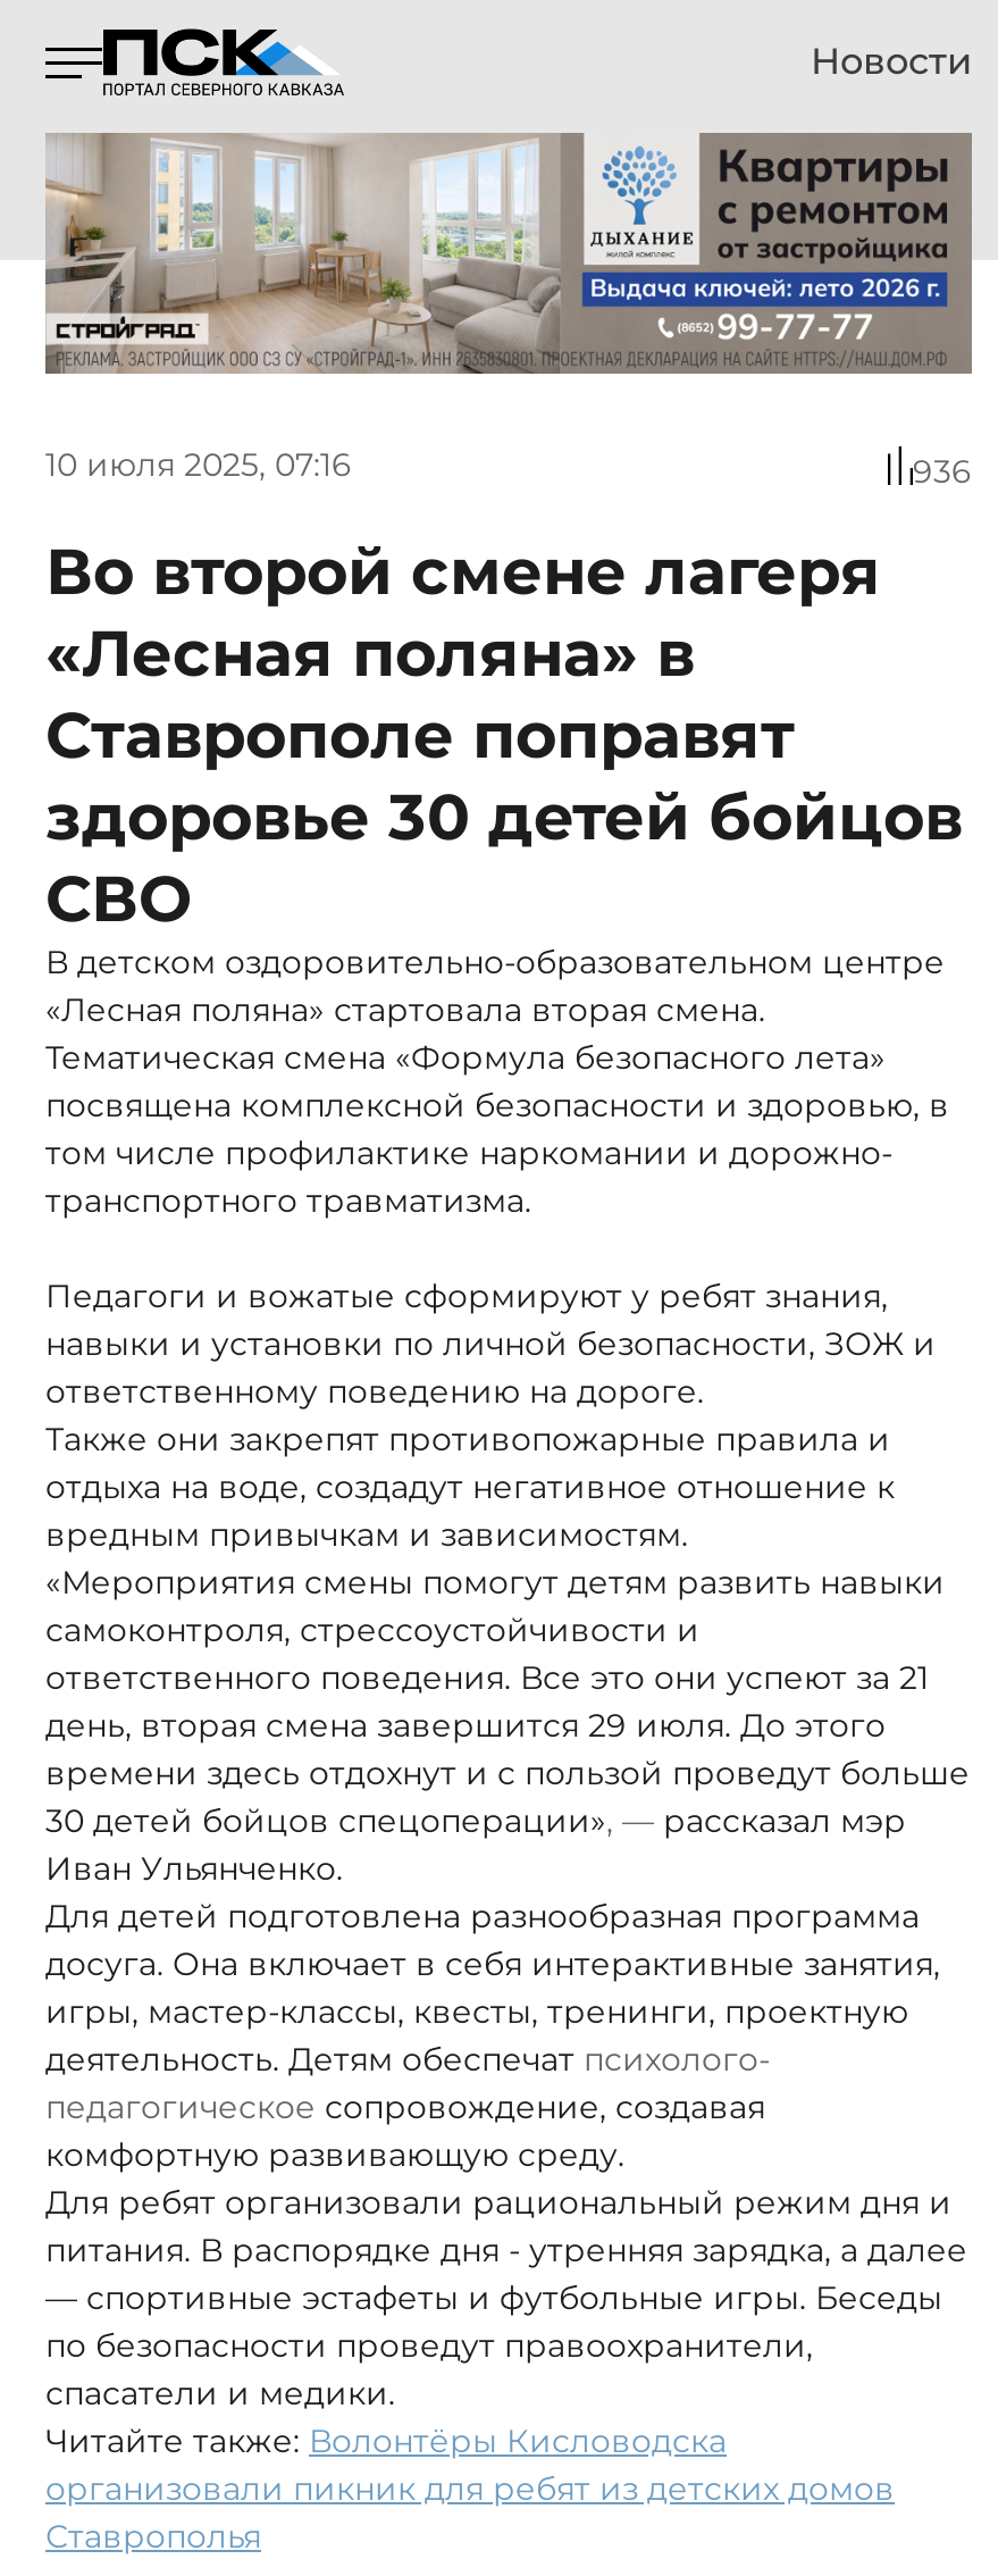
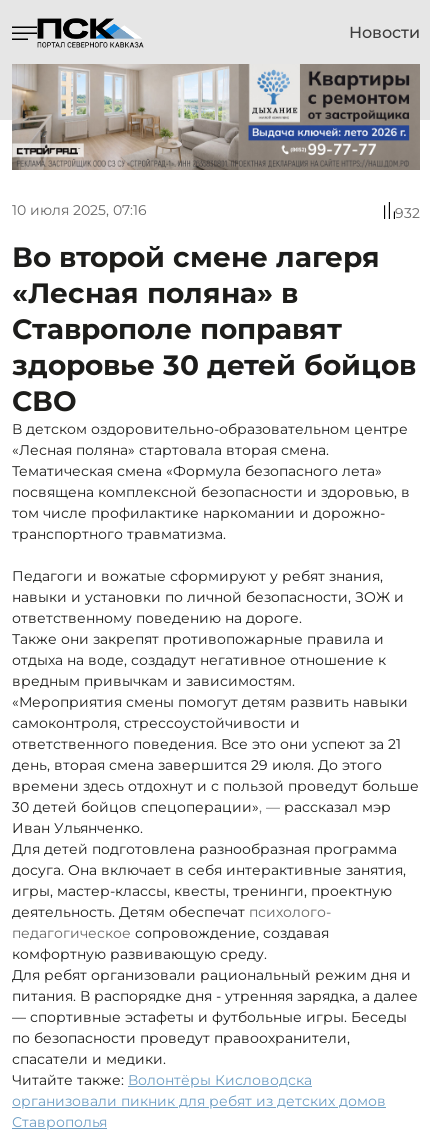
- 936
+ 932
